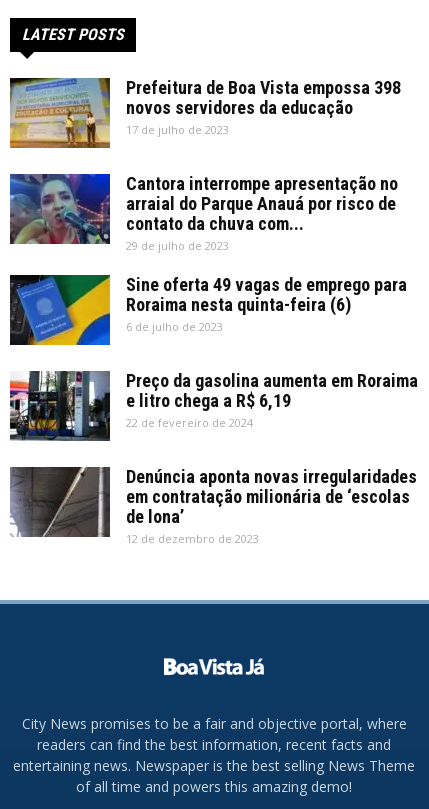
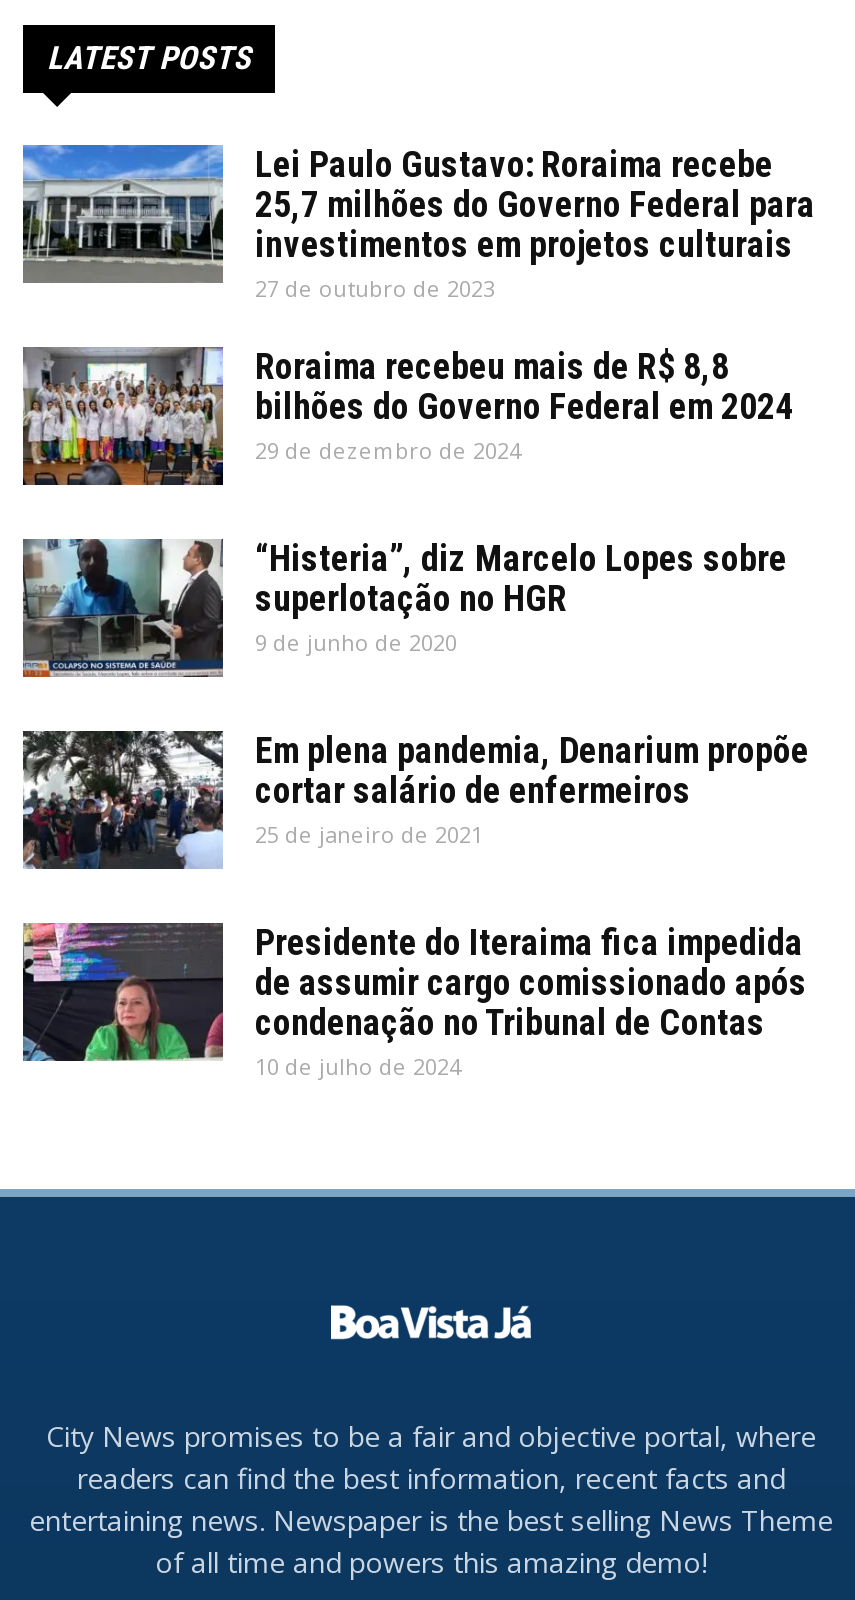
- [image]
- Prefeitura de Boa Vista empossa 398
- novos servidores da educação
- 17 de julho de 2023
+ [image]
+ Lei Paulo Gustavo: Roraima recebe
+ 25,7 milhões do Governo Federal para
+ investimentos em projetos culturais
+ 27 de outubro de 2023

- [image]
- Cantora interrompe apresentação no
- arraial do Parque Anauá por risco de
- contato da chuva com...
- 29 de julho de 2023
+ [image]
+ Roraima recebeu mais de R$ 8,8
+ bilhões do Governo Federal em 2024
+ 29 de dezembro de 2024

- [image]
- Sine oferta 49 vagas de emprego para
- Roraima nesta quinta-feira (6)
- 6 de julho de 2023
+ [image]
+ “Histeria”, diz Marcelo Lopes sobre
+ superlotação no HGR
+ 9 de junho de 2020

- [image]
- Preço da gasolina aumenta em Roraima
- e litro chega a R$ 6,19
- 22 de fevereiro de 2024
+ [image]
+ Em plena pandemia, Denarium propõe
+ cortar salário de enfermeiros
+ 25 de janeiro de 2021

- [image]
- Denúncia aponta novas irregularidades
- em contratação milionária de ‘escolas
- de lona’
- 12 de dezembro de 2023
+ [image]
+ Presidente do Iteraima fica impedida
+ de assumir cargo comissionado após
+ condenação no Tribunal de Contas
+ 10 de julho de 2024
